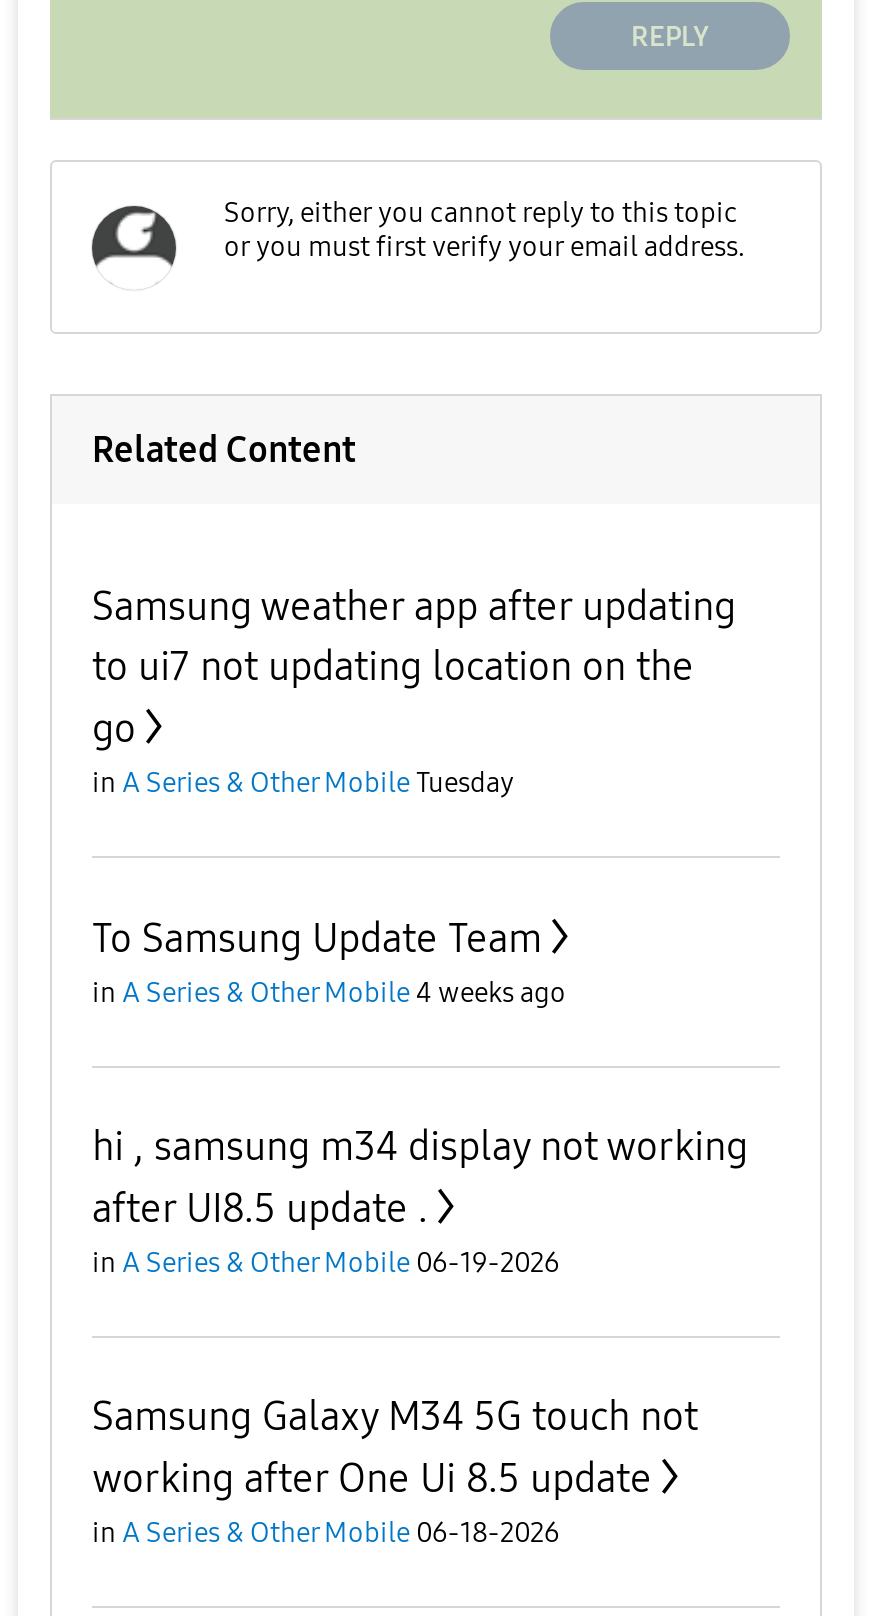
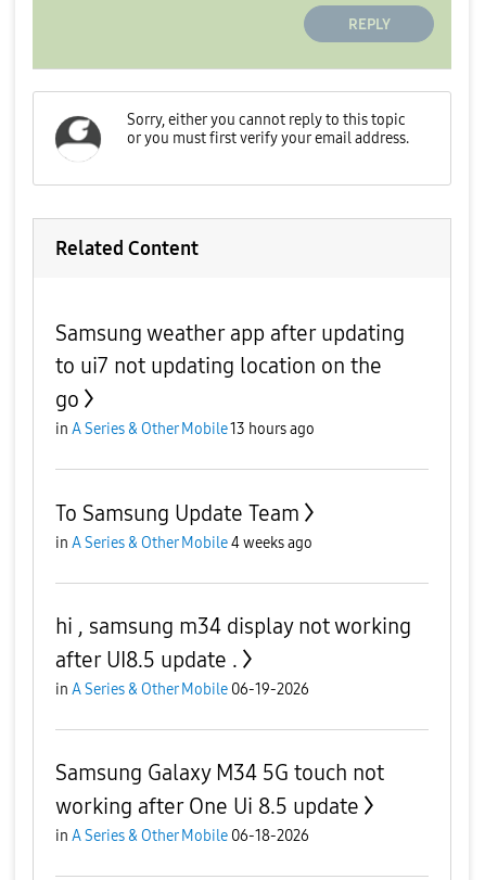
- in A Series & Other Mobile Tuesday
+ in A Series & Other Mobile 13 hours ago
